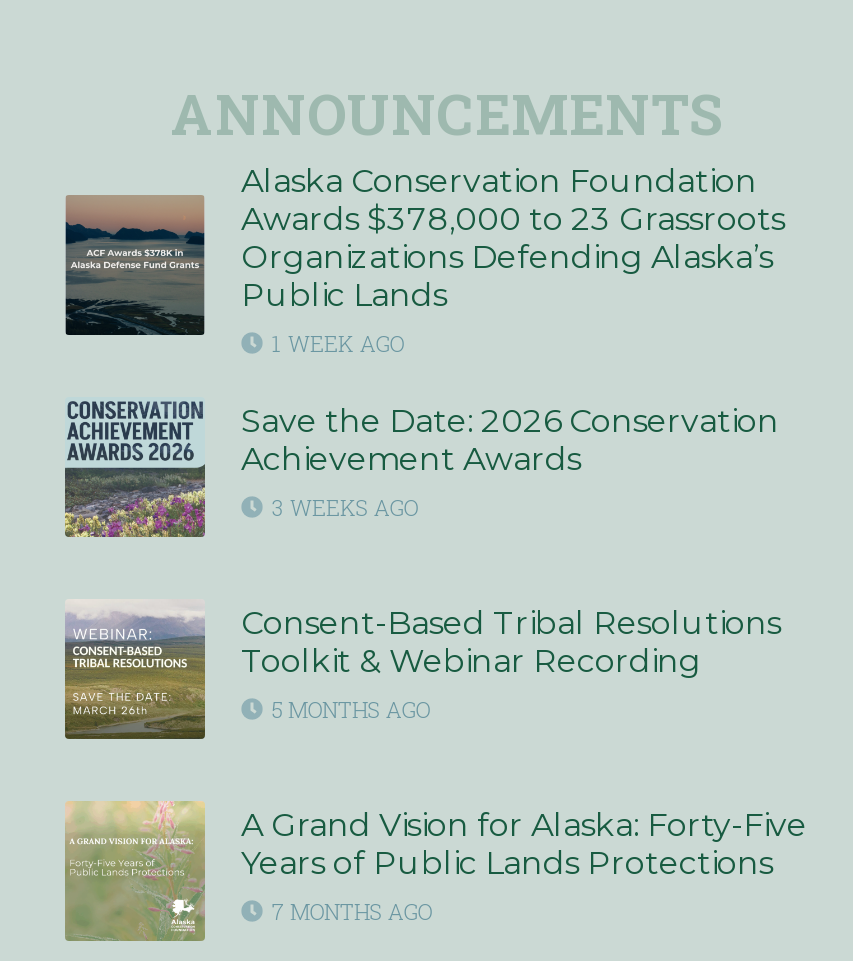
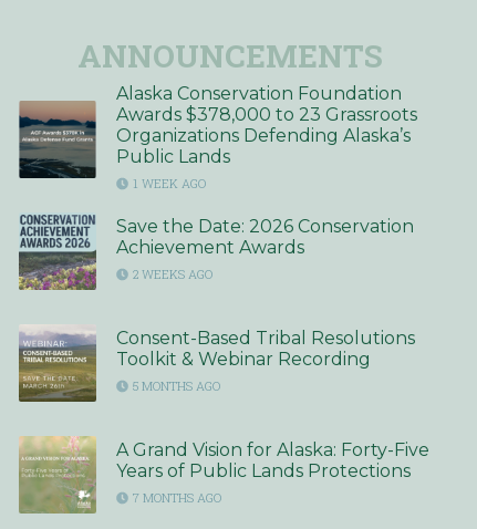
- 3 WEEKS AGO
+ 2 WEEKS AGO
